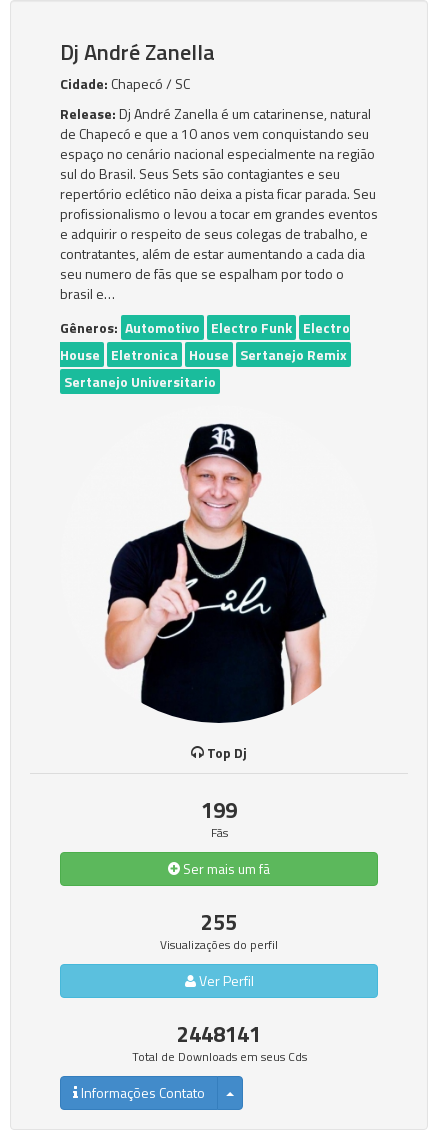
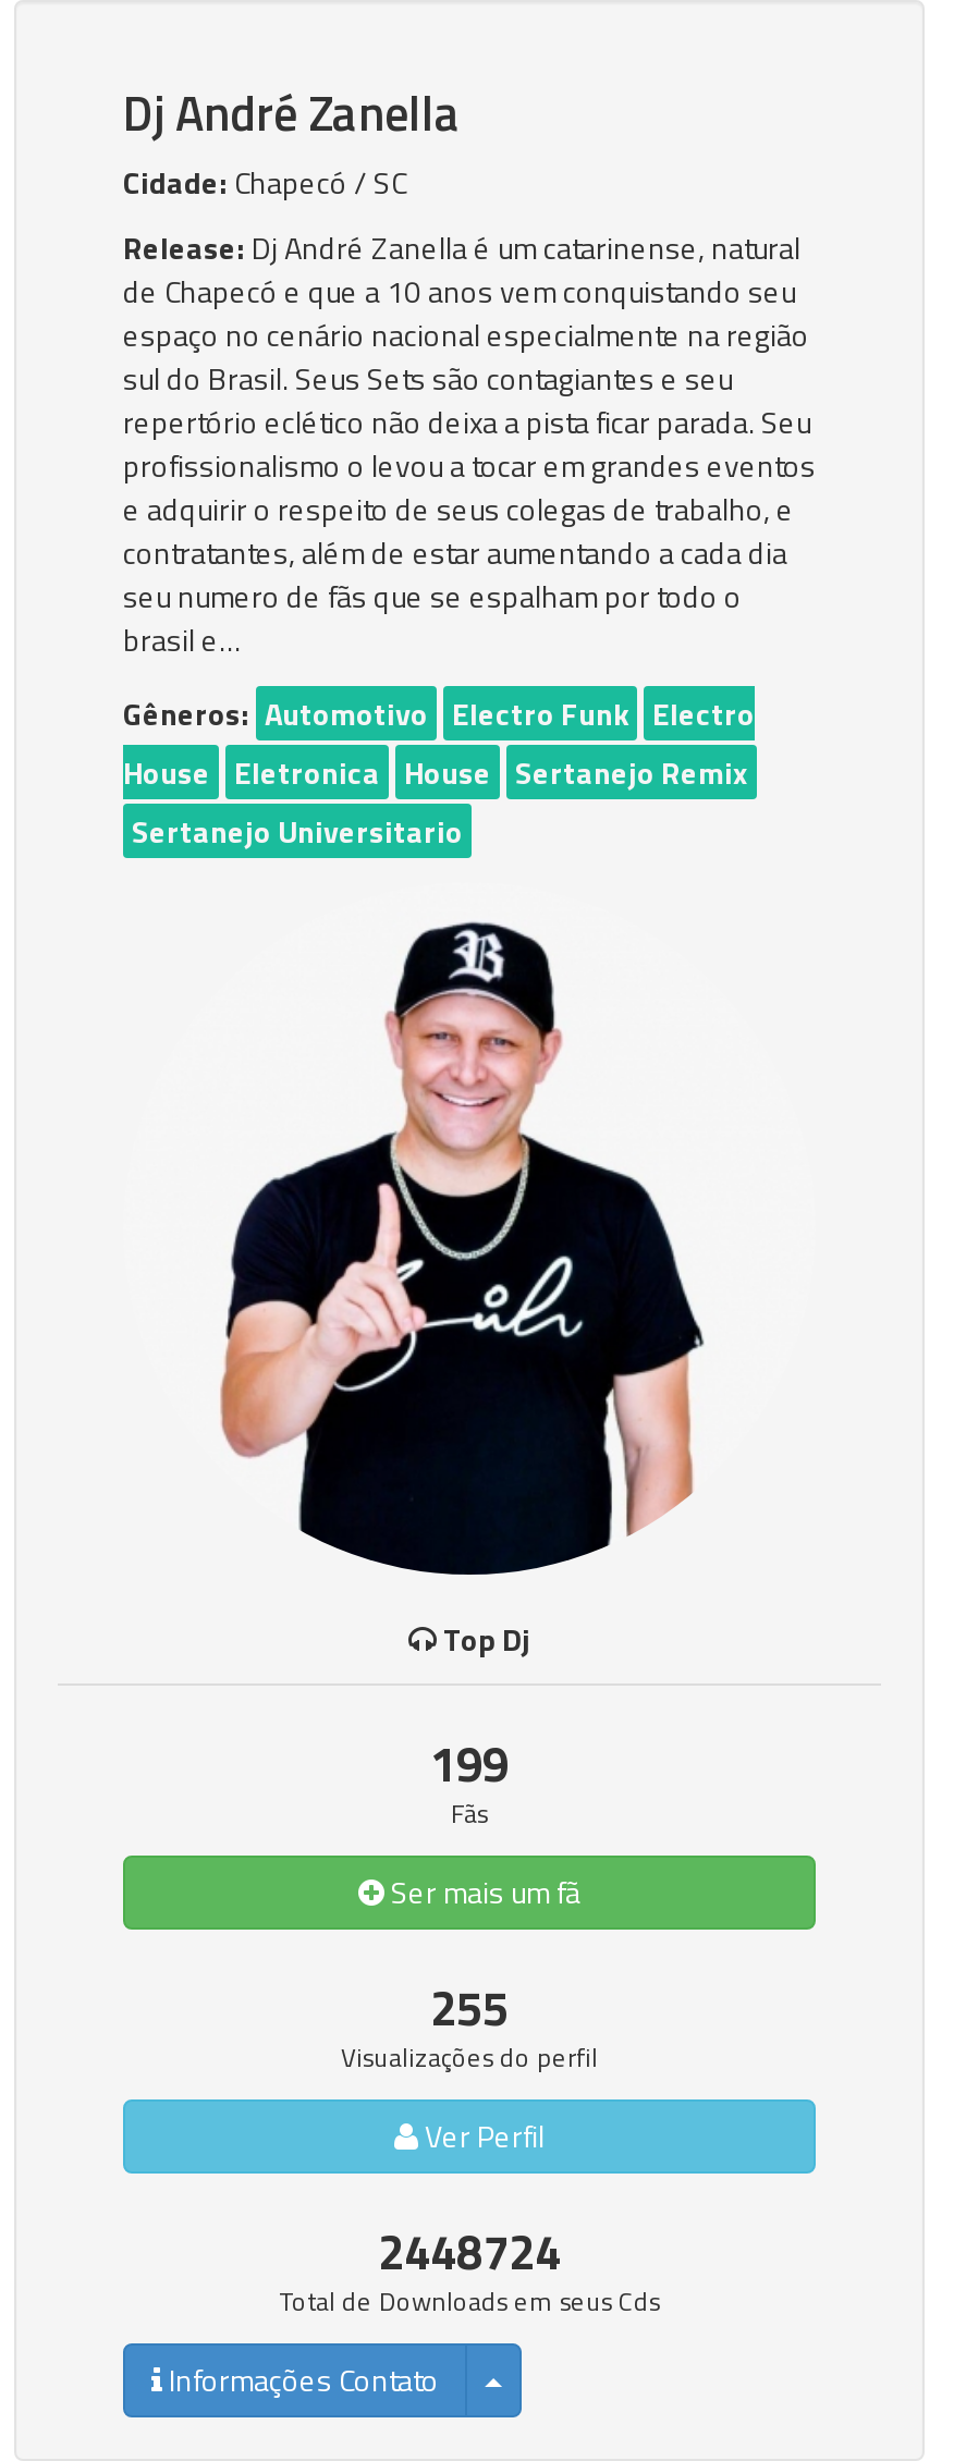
- 2448141
+ 2448724
